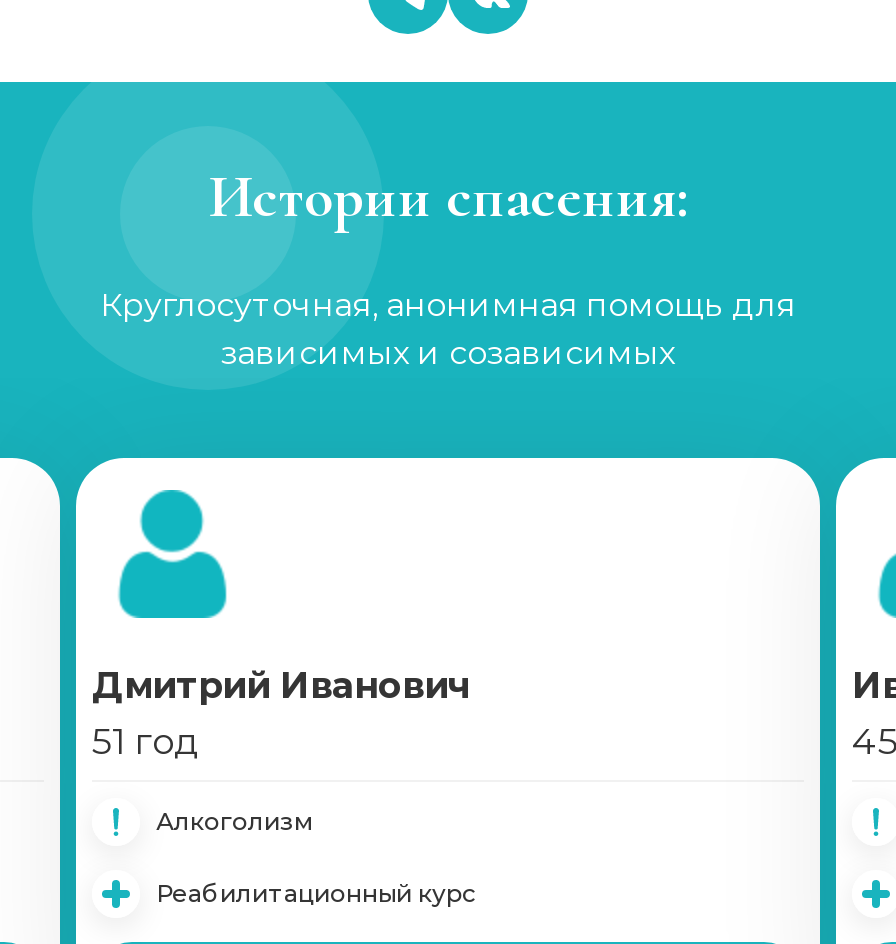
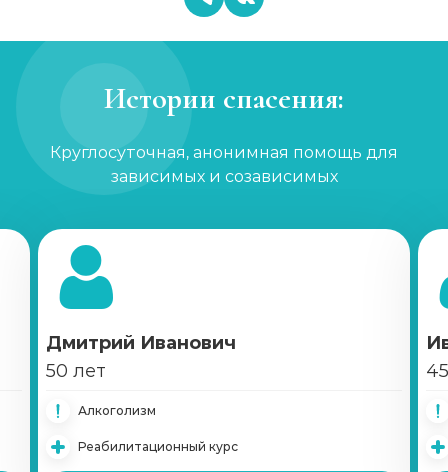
- 51 год
+ 50 лет
